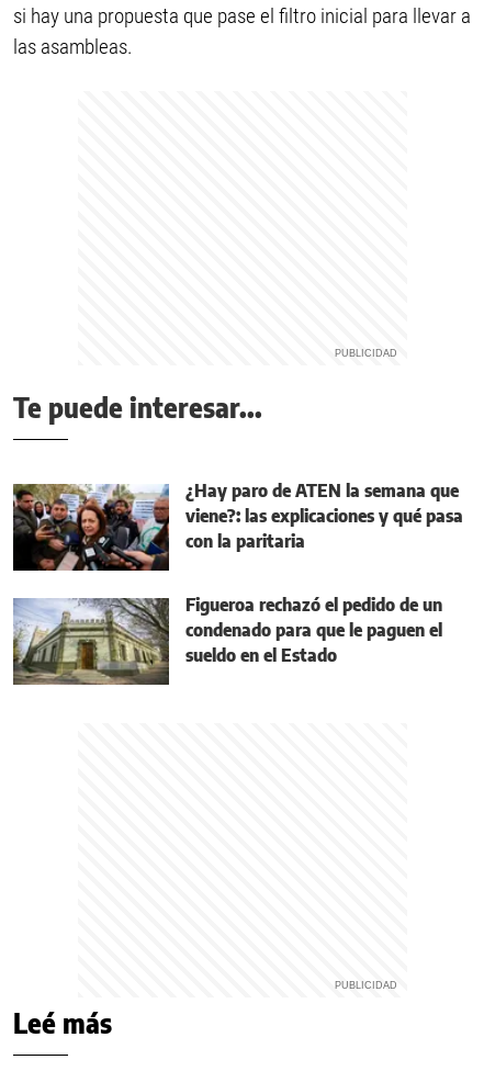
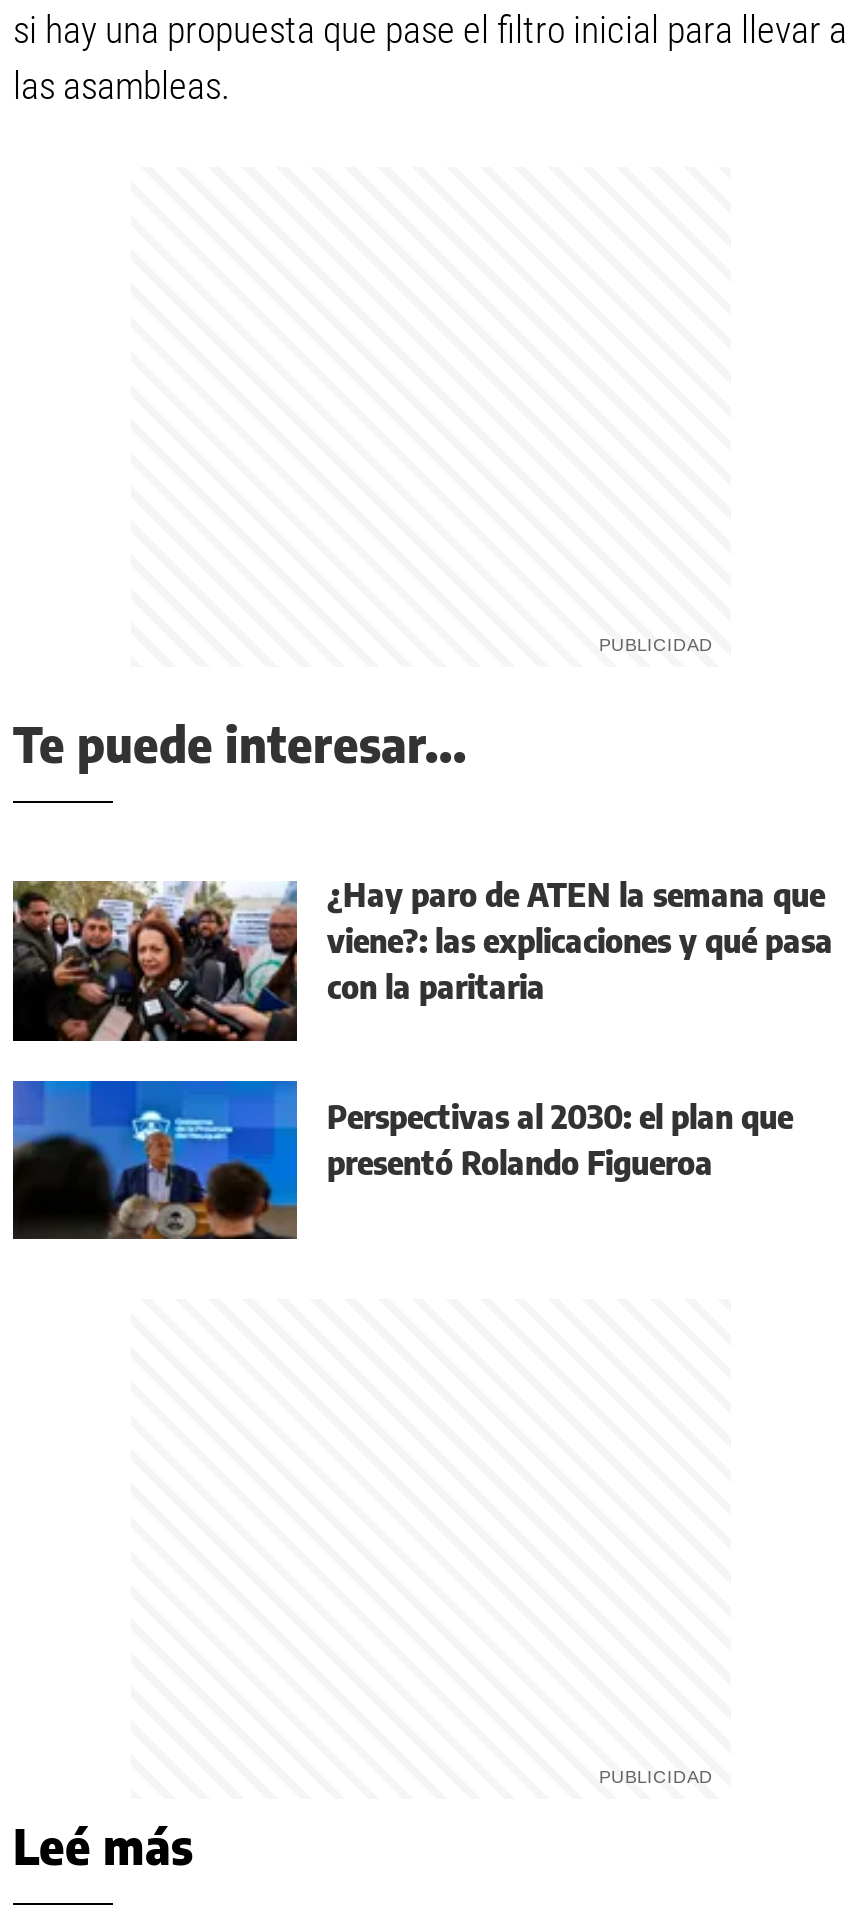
- [image]
- Figueroa rechazó el pedido de un
- condenado para que le paguen el
- sueldo en el Estado
+ [image]
+ Perspectivas al 2030: el plan que
+ presentó Rolando Figueroa
